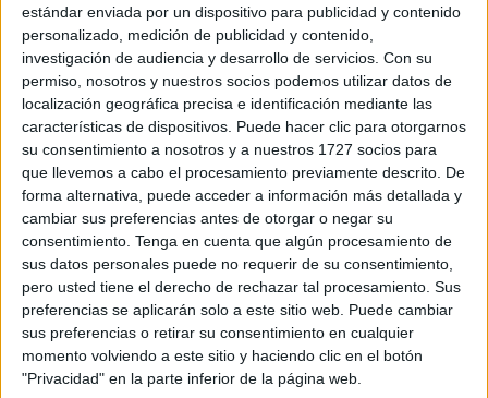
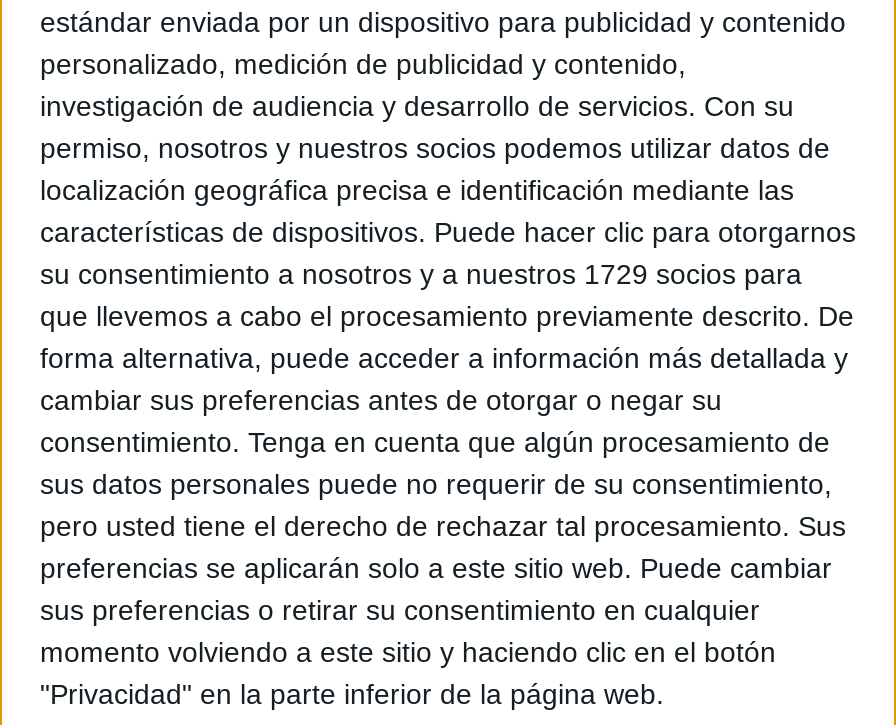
- su consentimiento a nosotros y a nuestros 1727 socios para
+ su consentimiento a nosotros y a nuestros 1729 socios para
